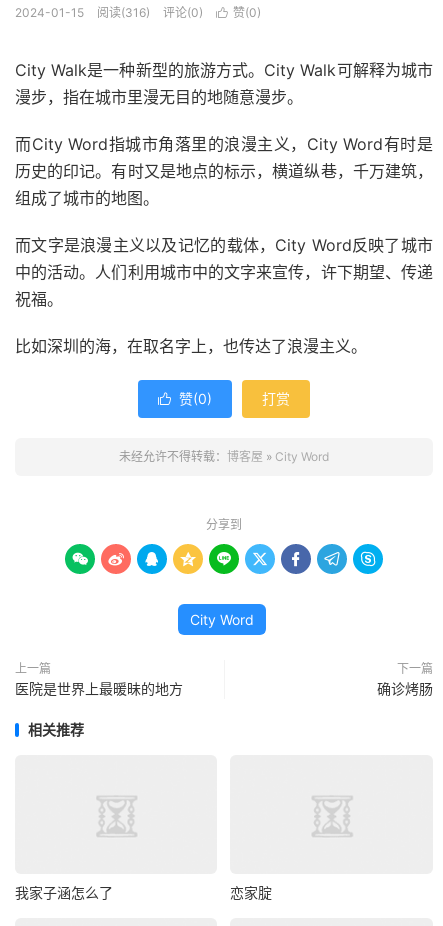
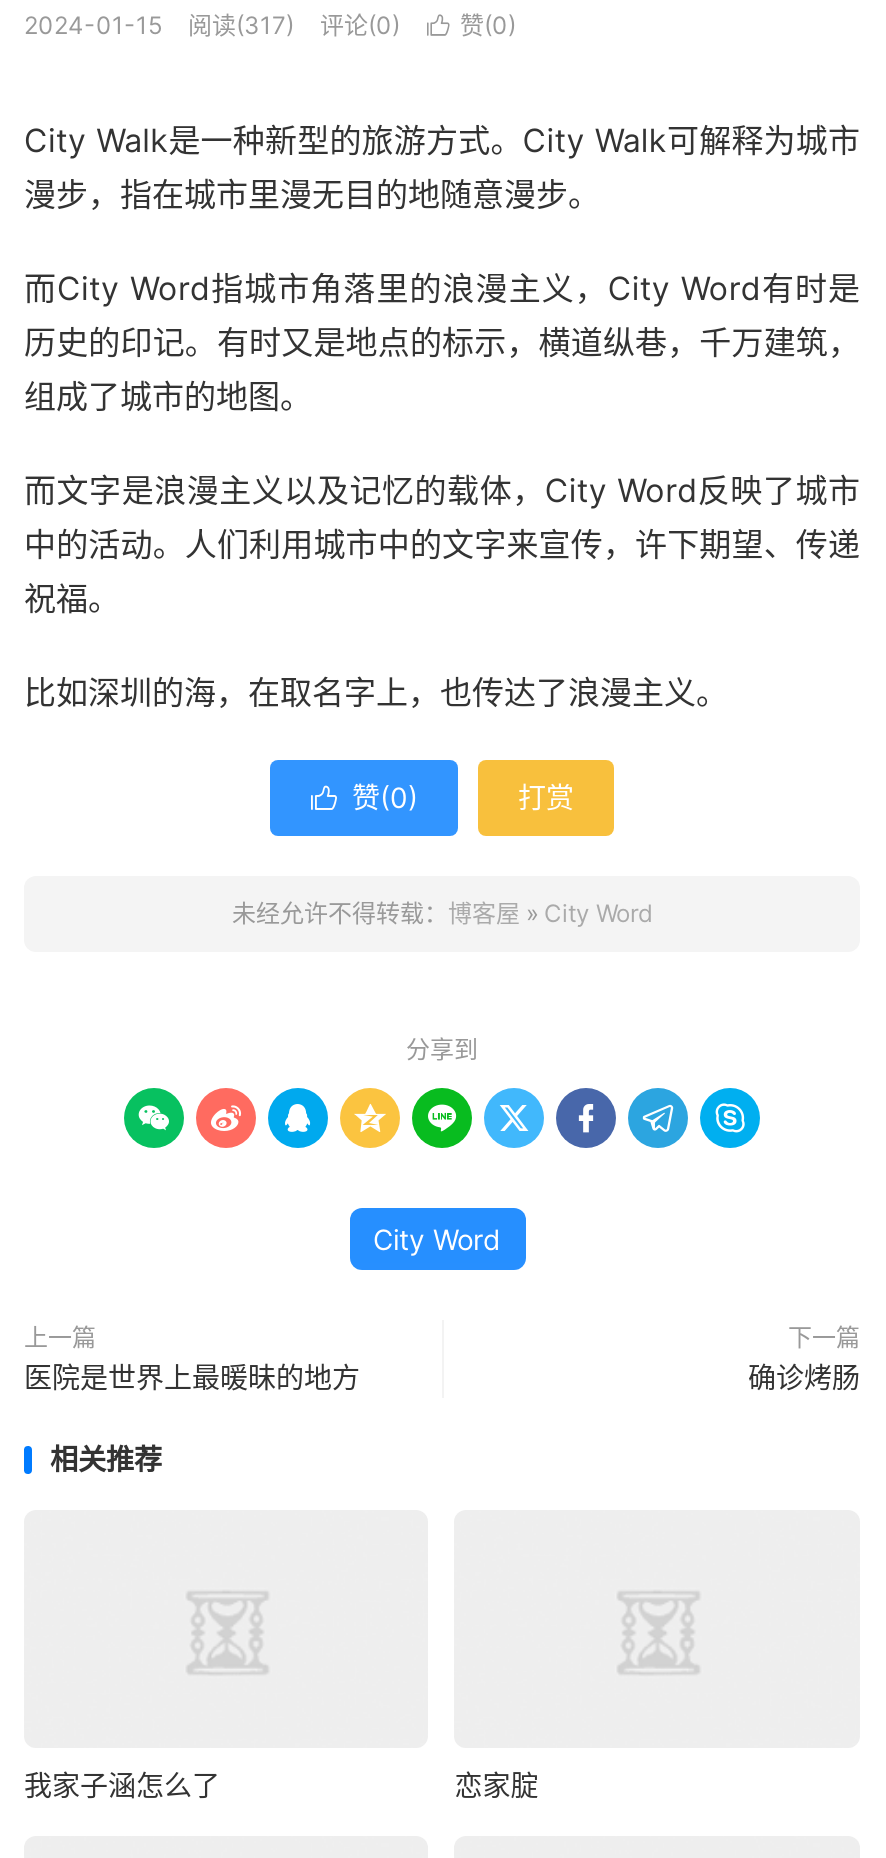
- 阅读(316)
+ 阅读(317)
